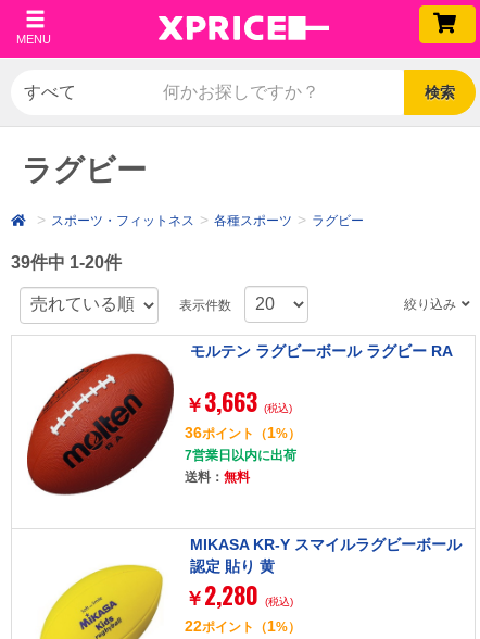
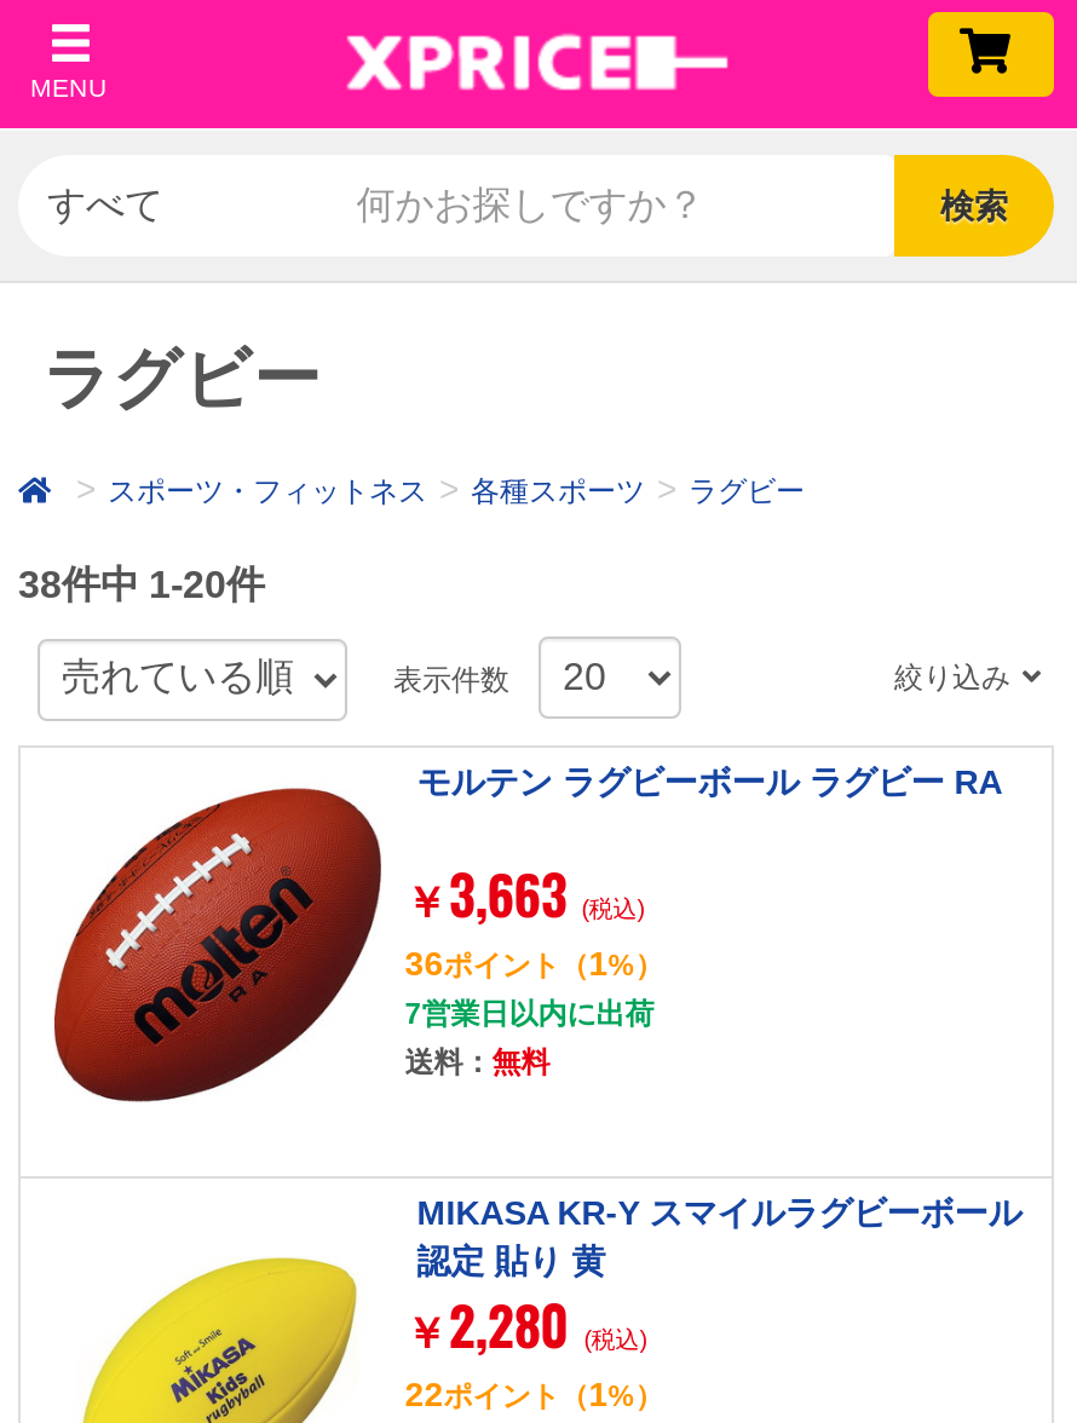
- 39件中 1-20件
+ 38件中 1-20件
